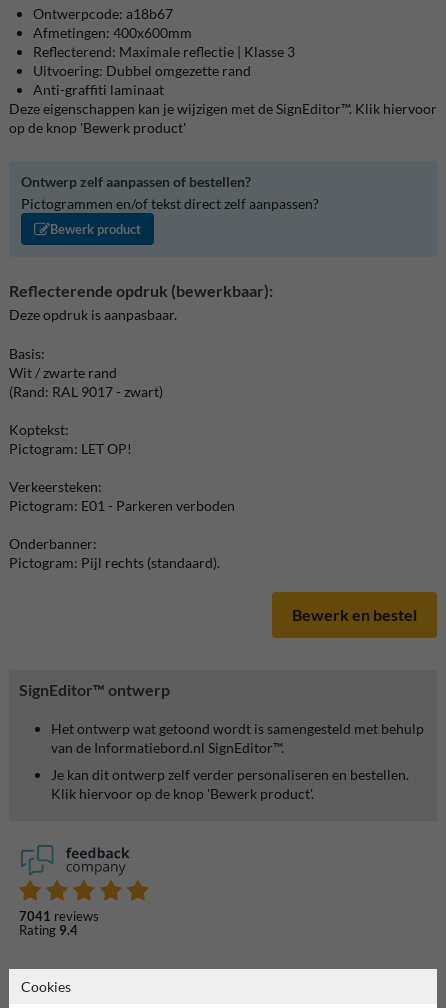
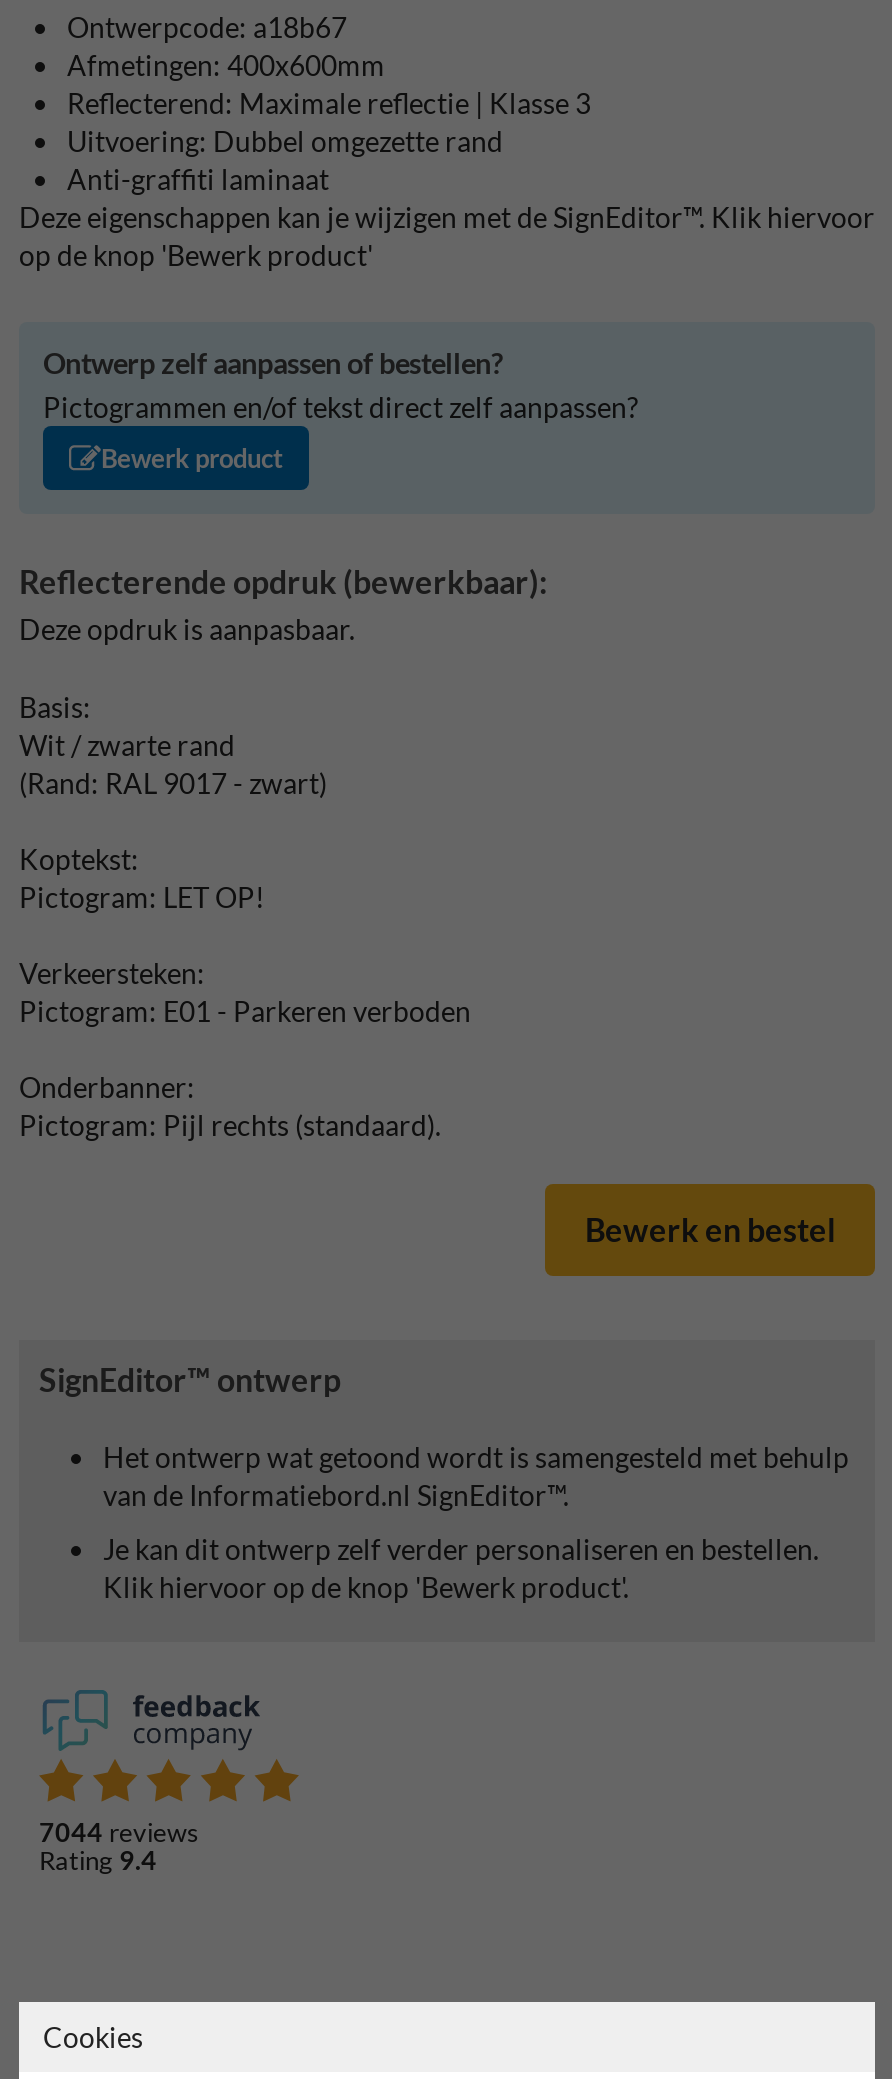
- 7041 reviews
+ 7044 reviews
